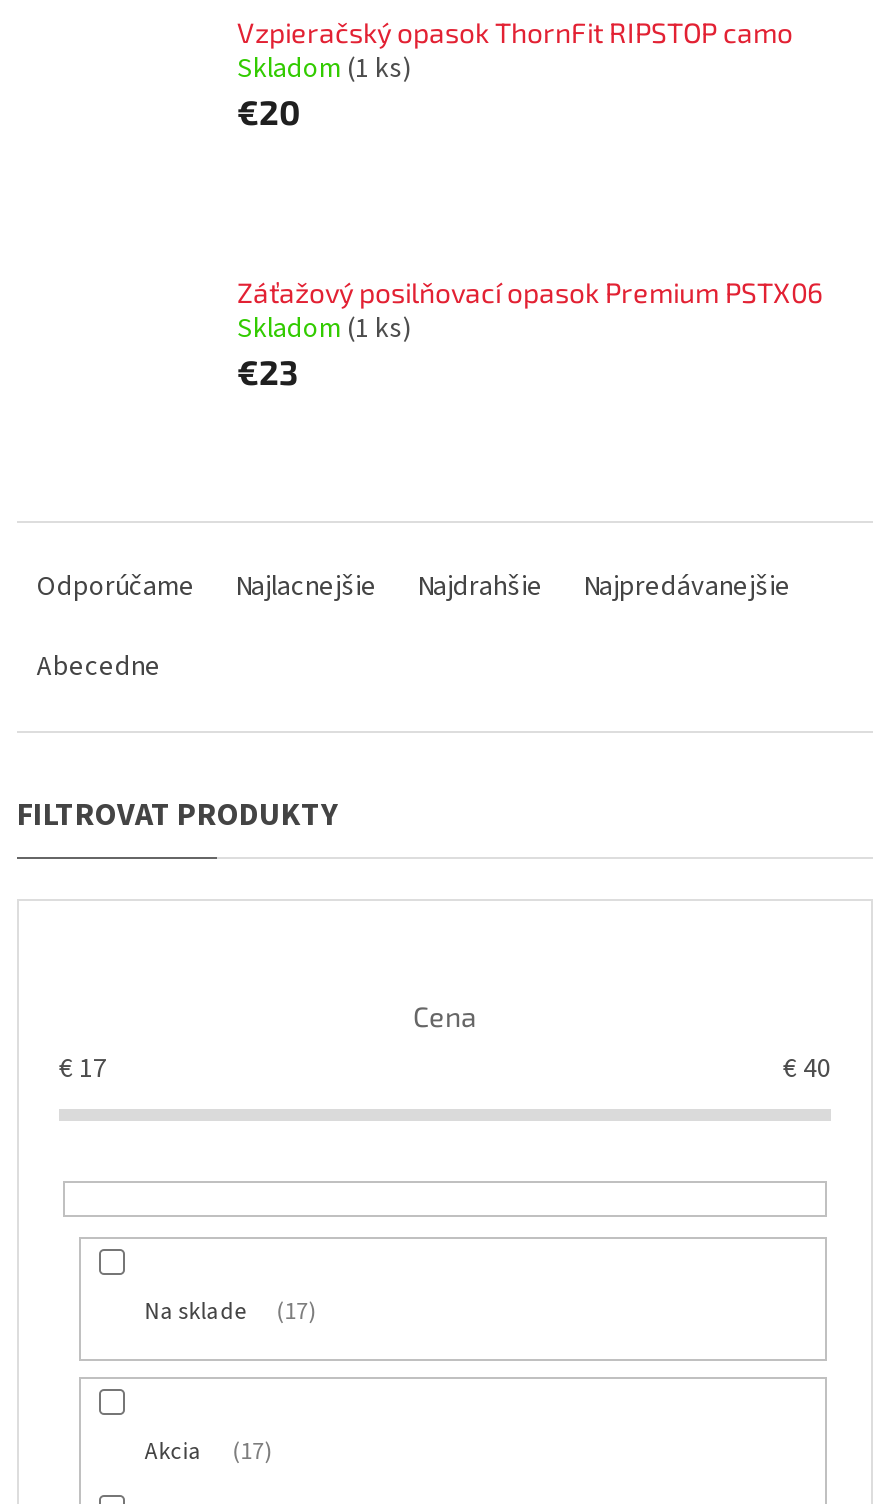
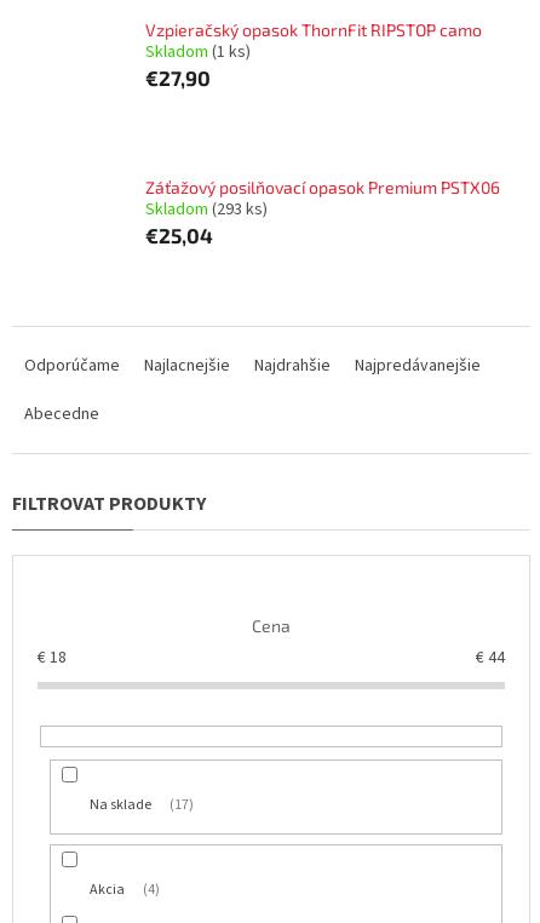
- €20
+ €27,90

- Skladom(1 ks)
+ Skladom(293 ks)

- €23
+ €25,04

- €17
+ €18

- €40
+ €44

- Akcia 17
+ Akcia 4
